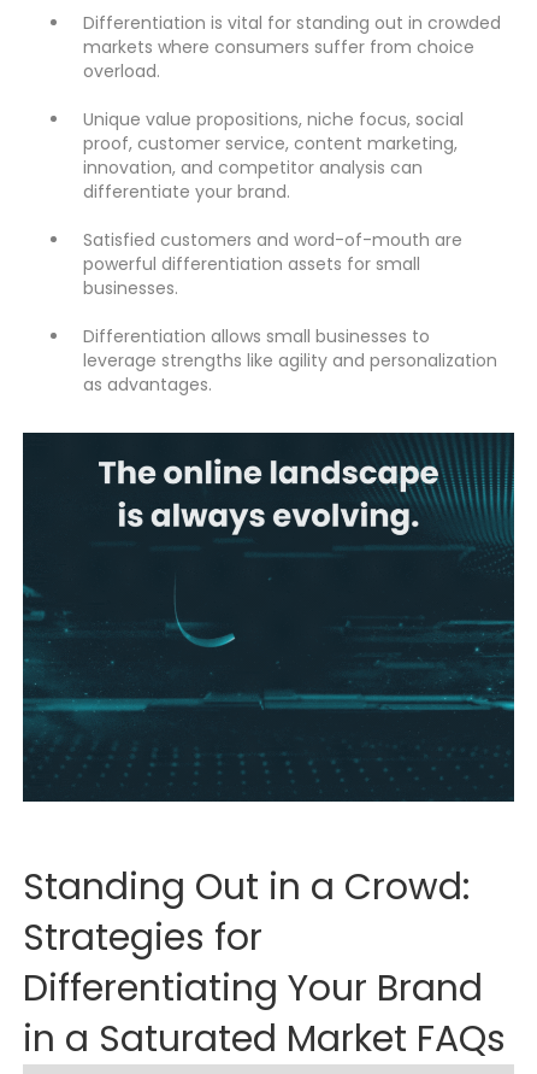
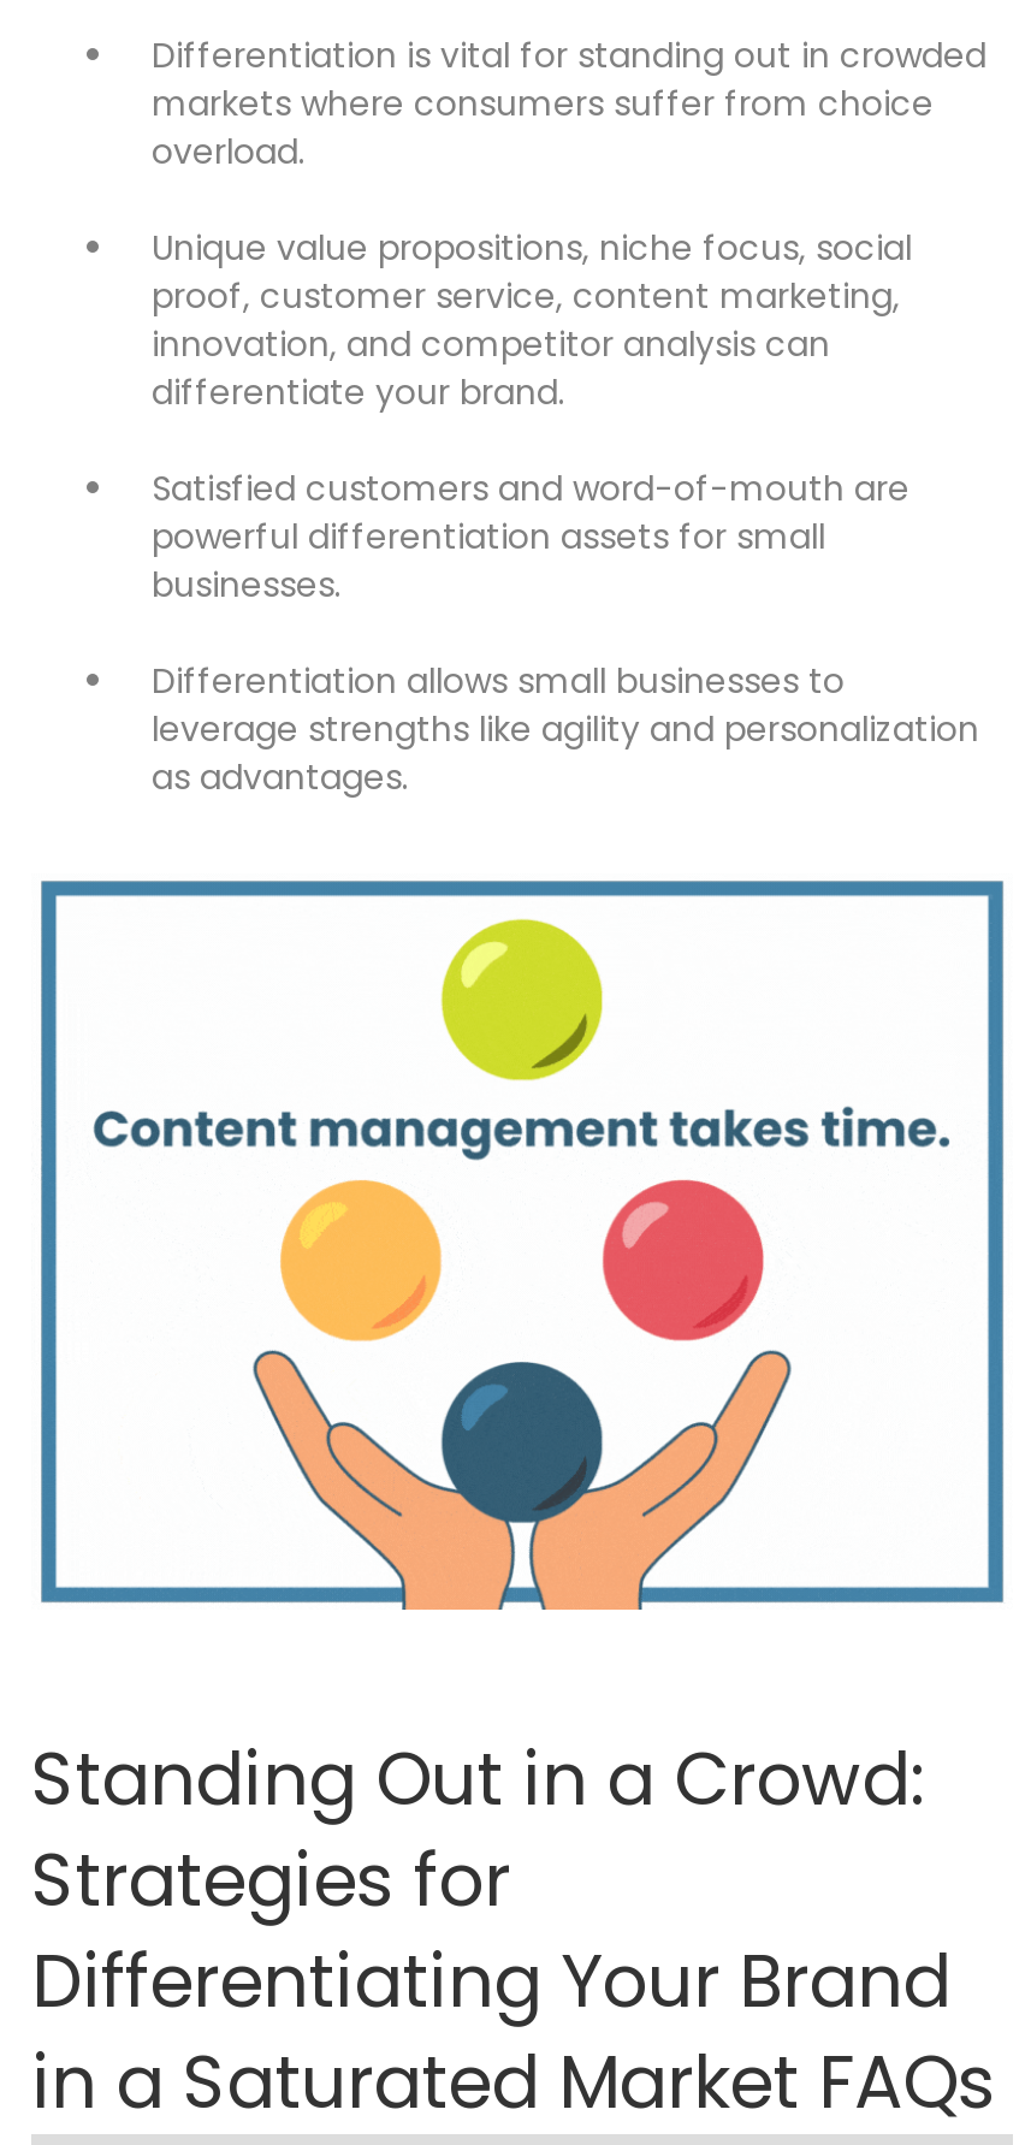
- [image]
+ [image]
